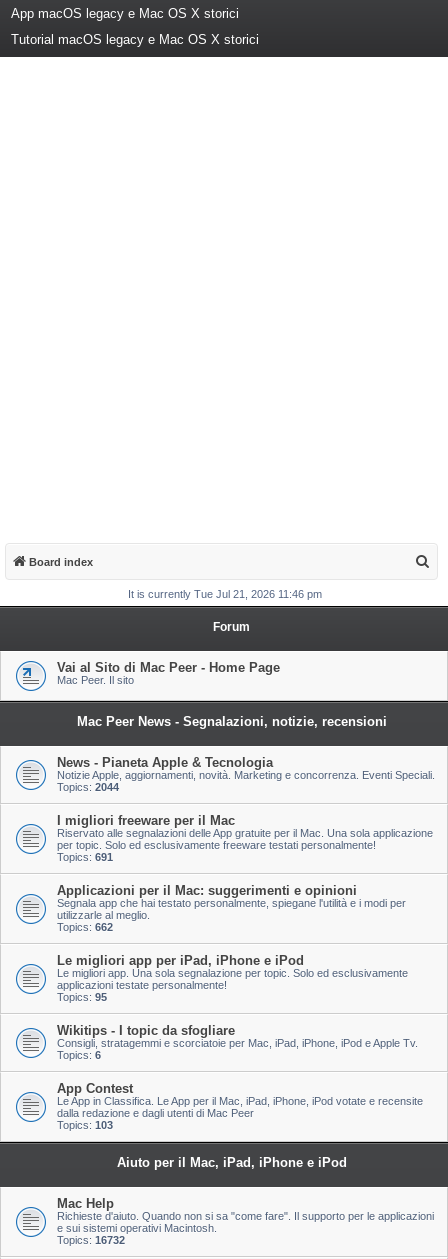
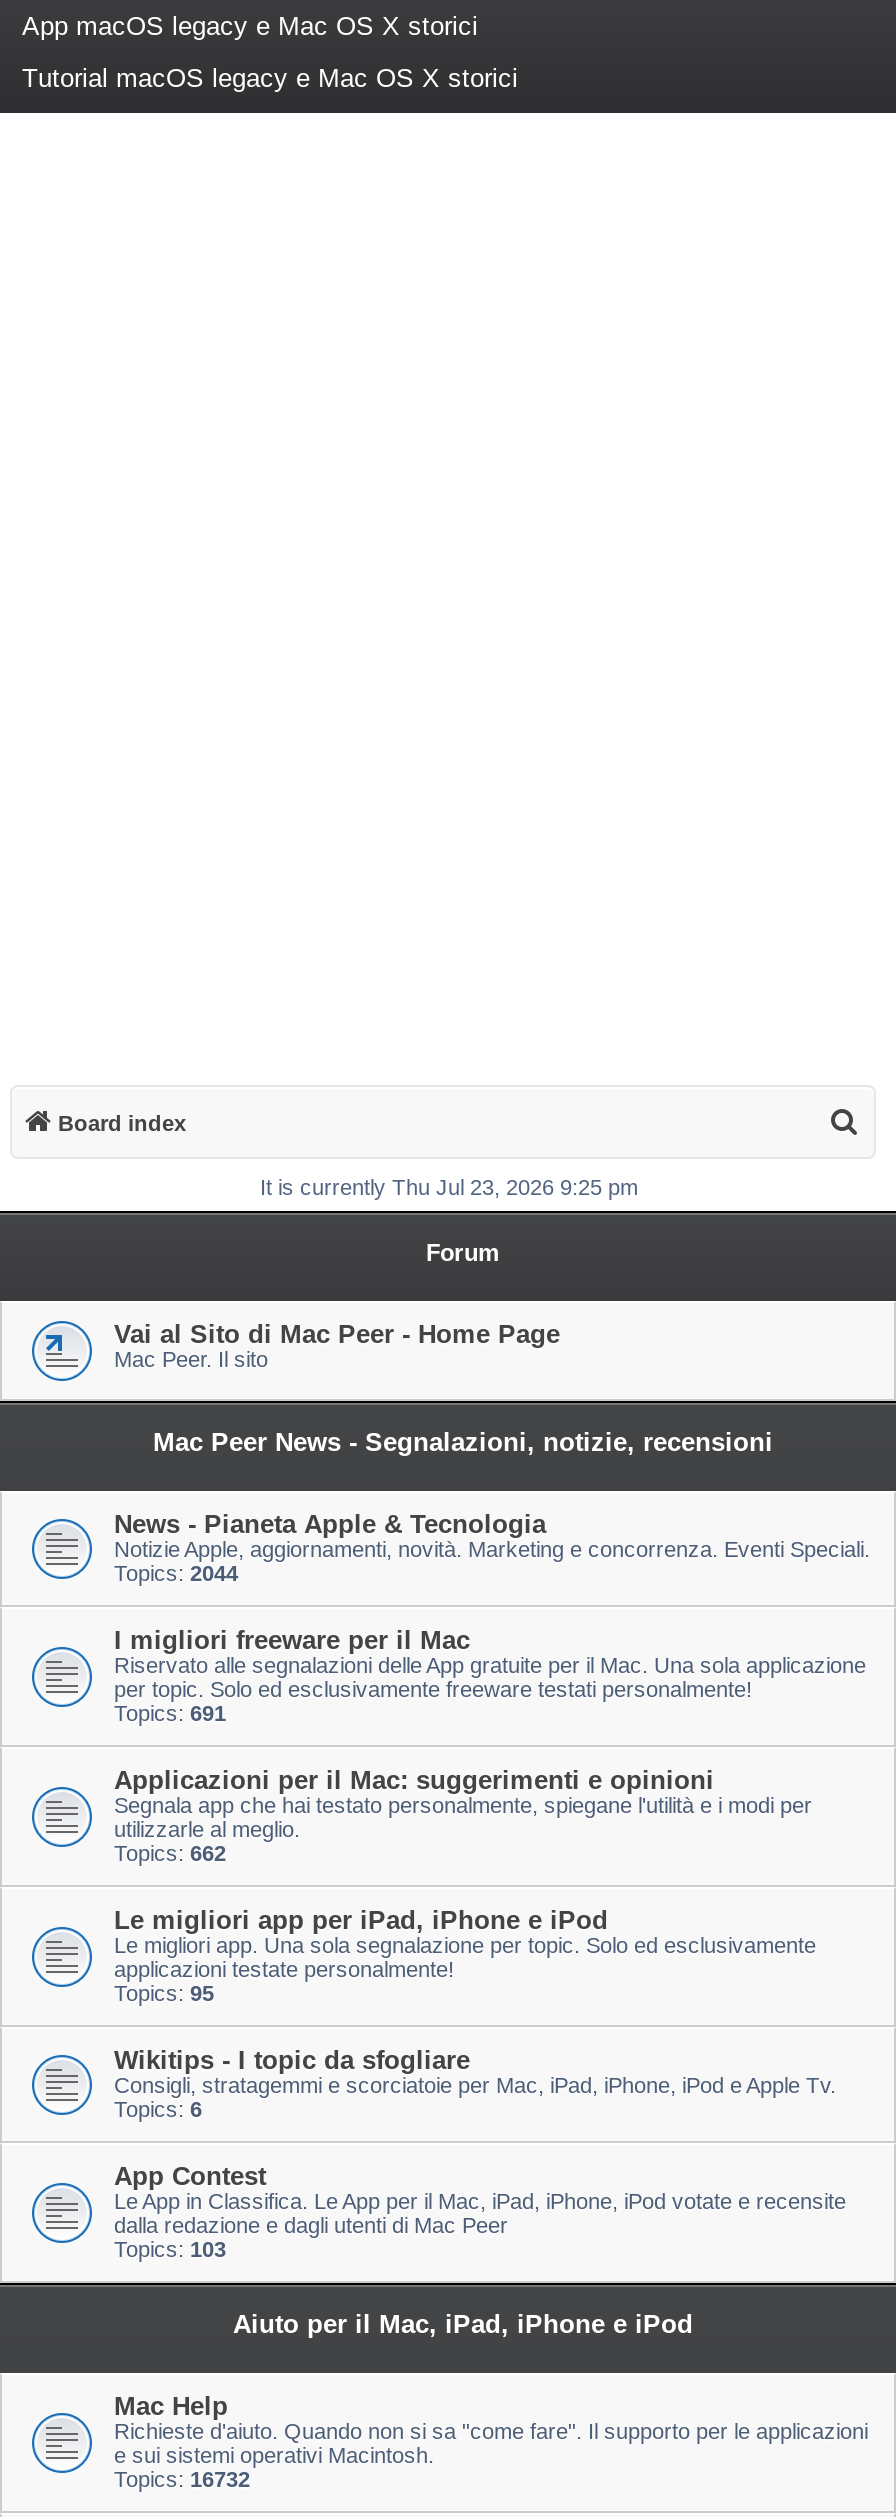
- It is currently Tue Jul 21, 2026 11:46 pm
+ It is currently Thu Jul 23, 2026 9:25 pm
